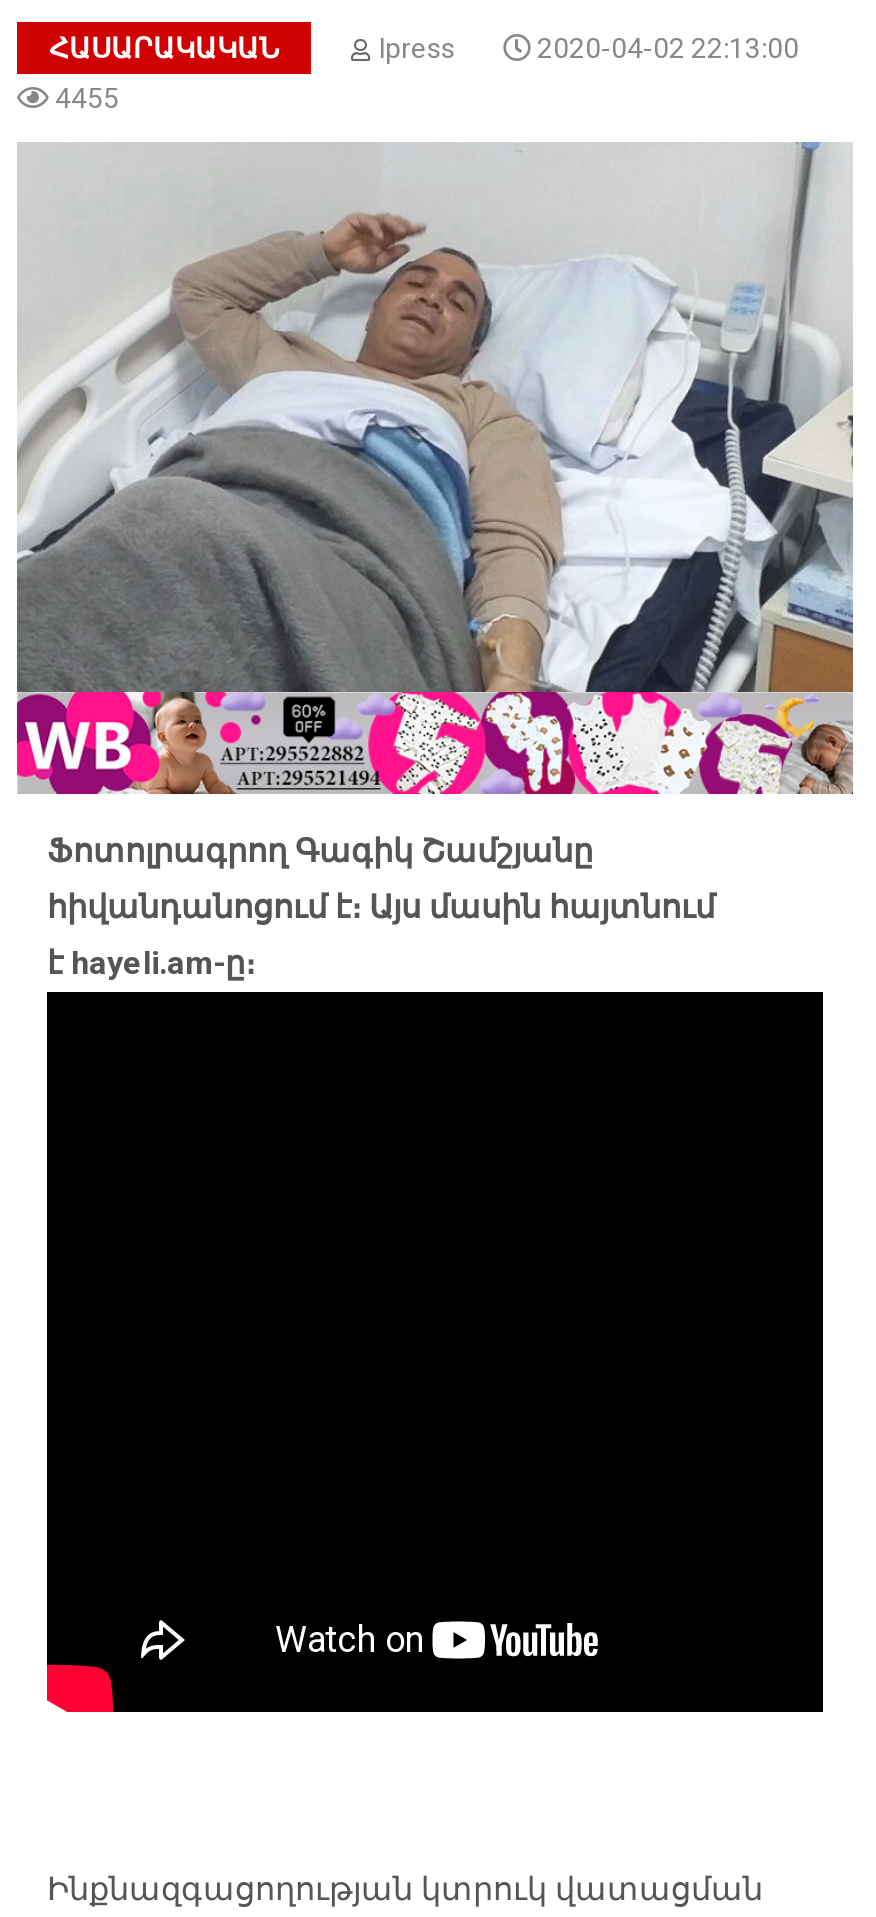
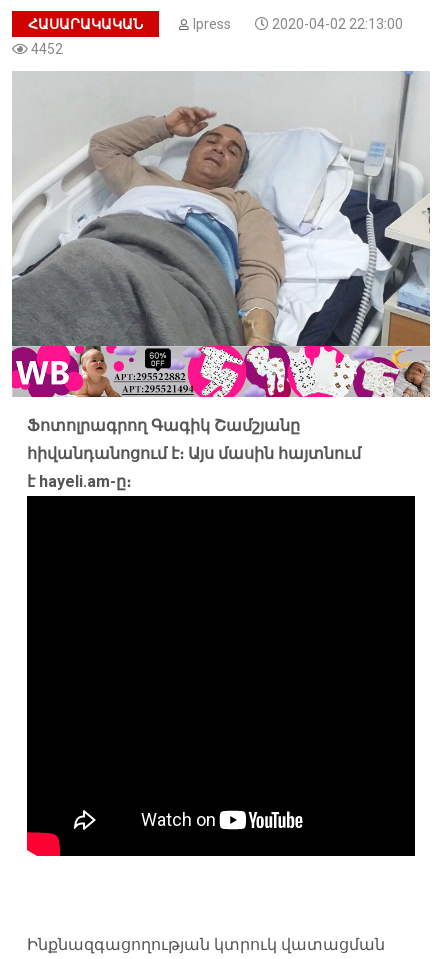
- 4455
+ 4452
